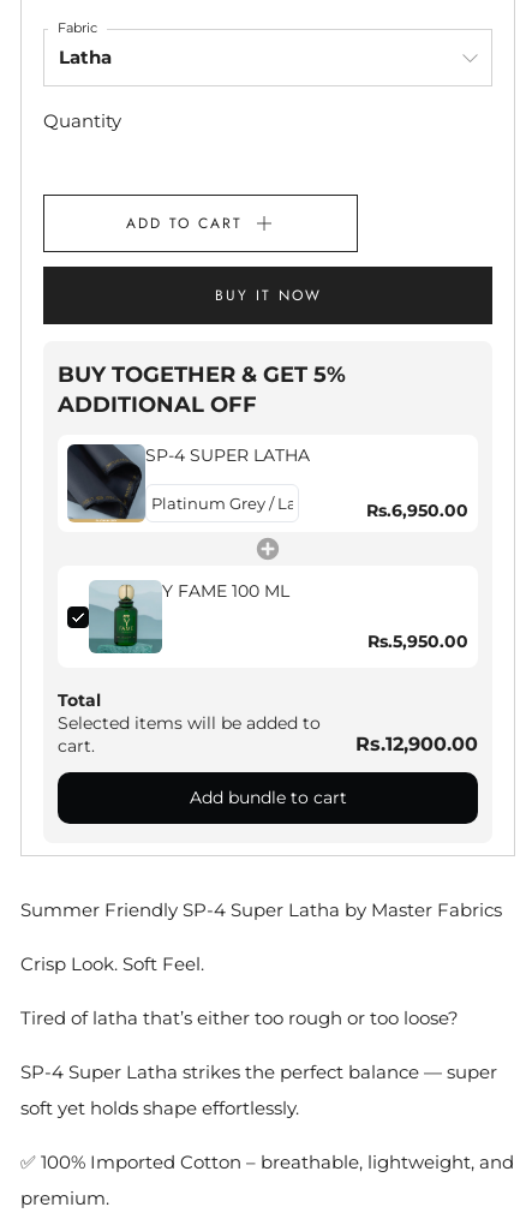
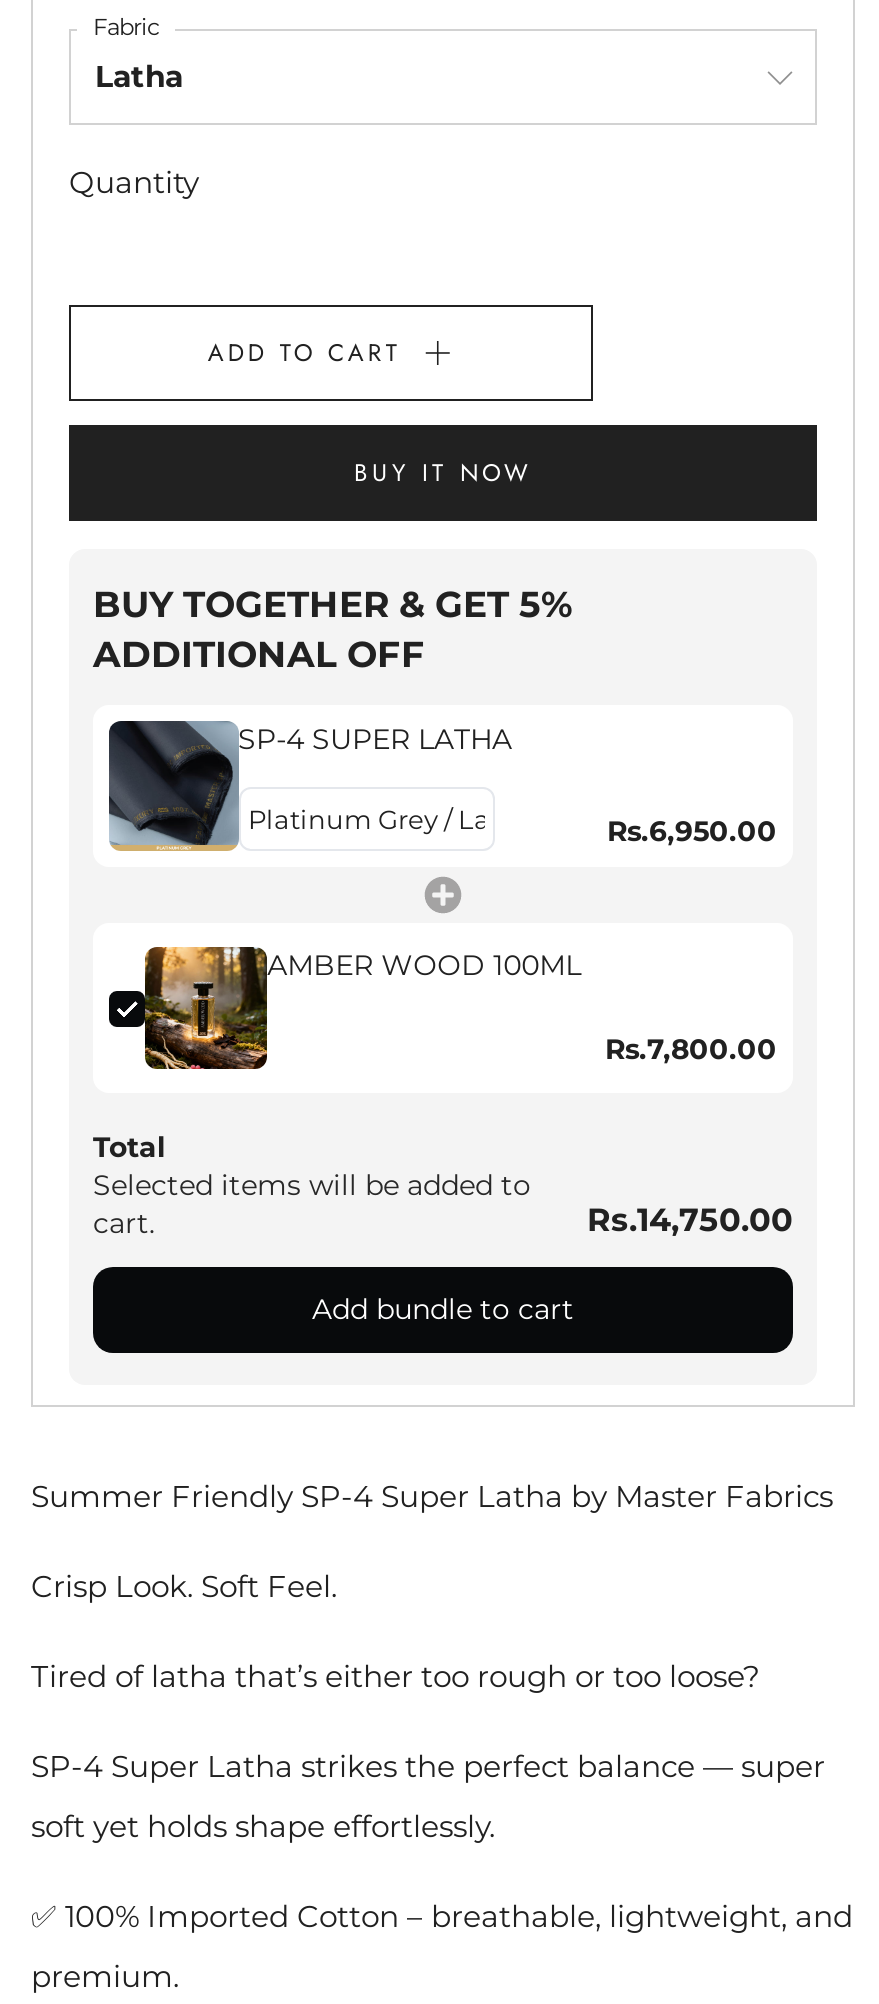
- [image]
- Y FAME 100 ML
+ [image]
+ AMBER WOOD 100ML

- Rs.5,950.00
+ Rs.7,800.00

- Rs.12,900.00
+ Rs.14,750.00
